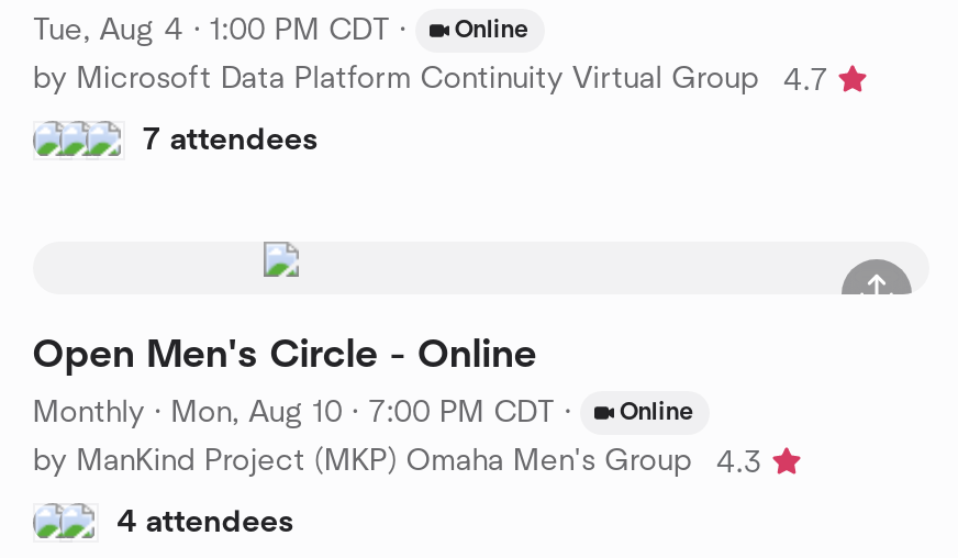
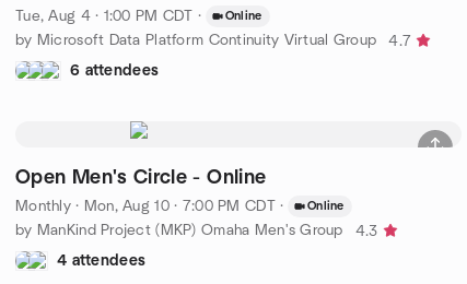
- 7 attendees
+ 6 attendees
